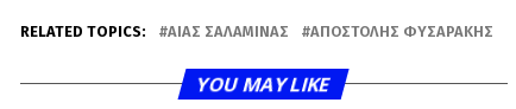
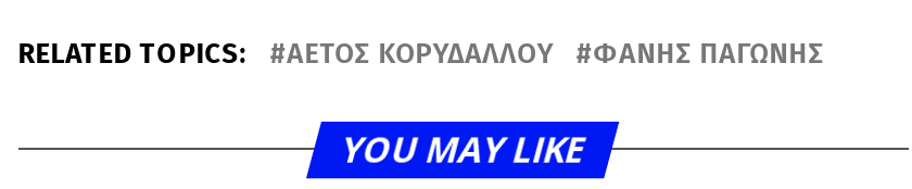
- ΑΊΑΣ ΣΑΛΑΜΊΝΑΣ
- ΑΠΟΣΤΌΛΗΣ ΦΥΣΑΡΆΚΗΣ
+ ΑΕΤΌΣ ΚΟΡΥΔΑΛΛΟΎ
+ ΦΆΝΗΣ ΠΑΓΏΝΗΣ
